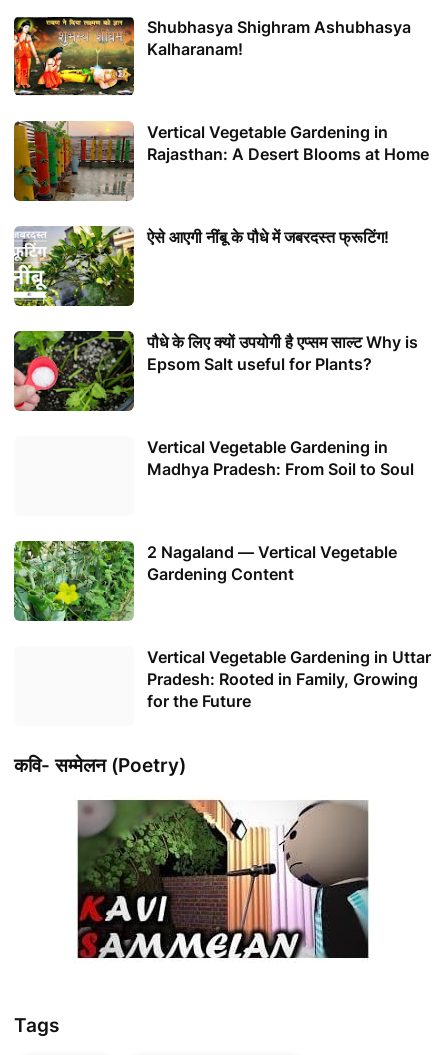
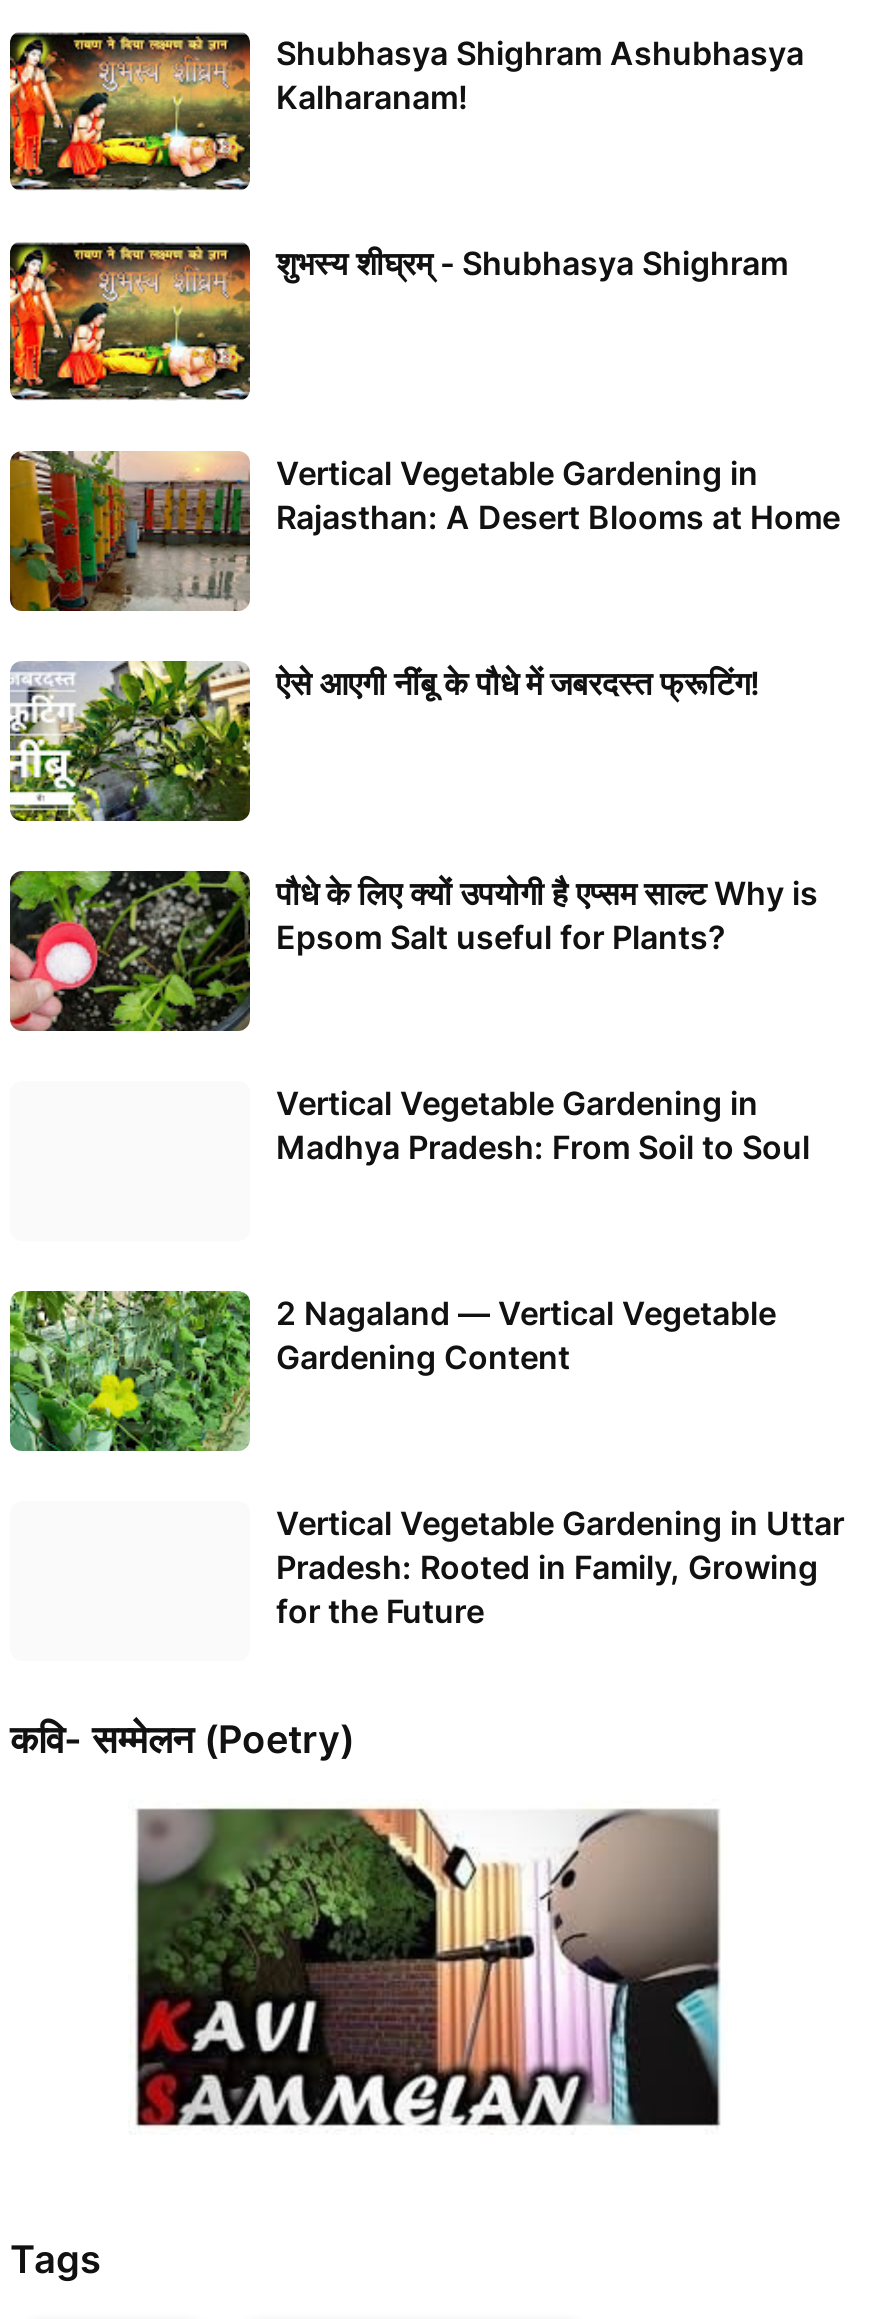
+ शुभस्य शीघ्रम् - Shubhasya Shighram
